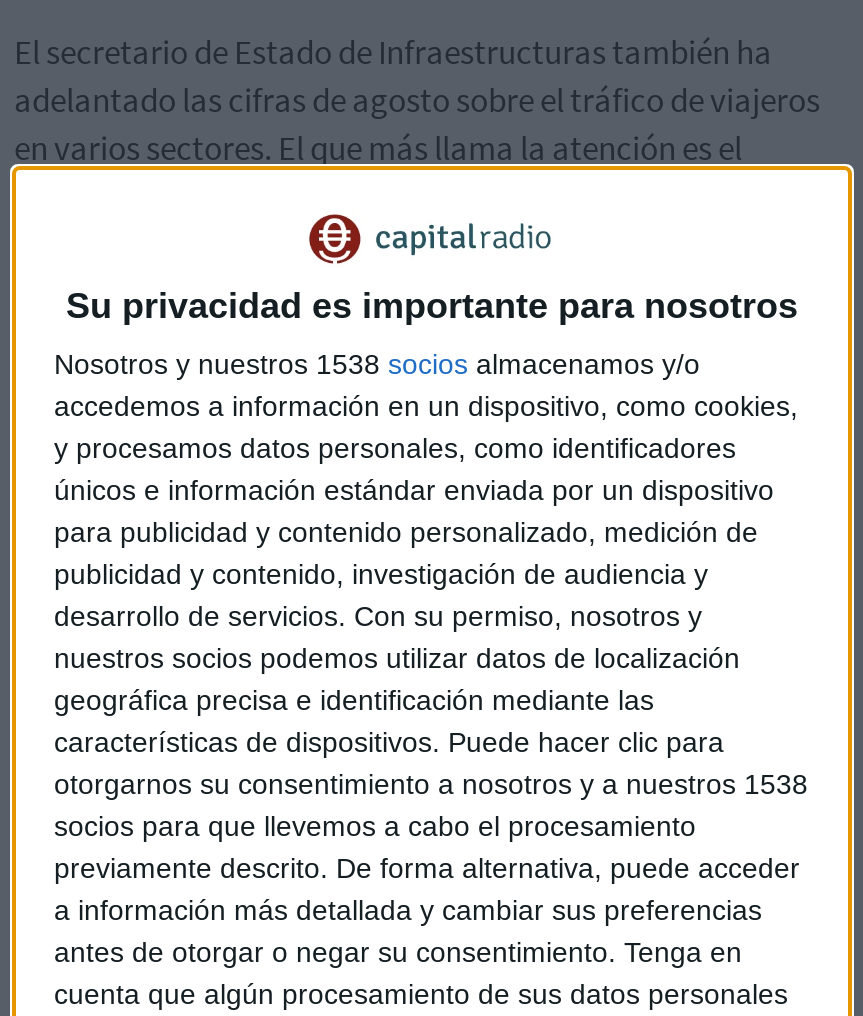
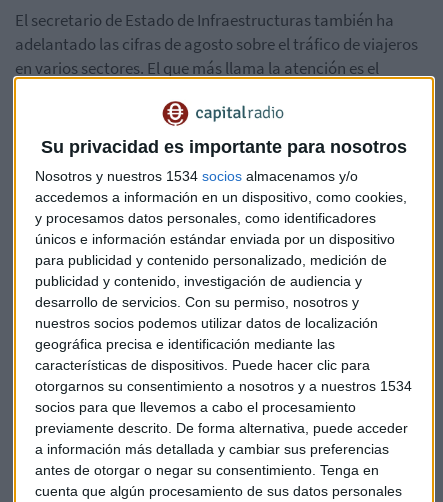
- Nosotros y nuestros 1538 socios almacenamos y/o
+ Nosotros y nuestros 1534 socios almacenamos y/o

- otorgarnos su consentimiento a nosotros y a nuestros 1538
+ otorgarnos su consentimiento a nosotros y a nuestros 1534
